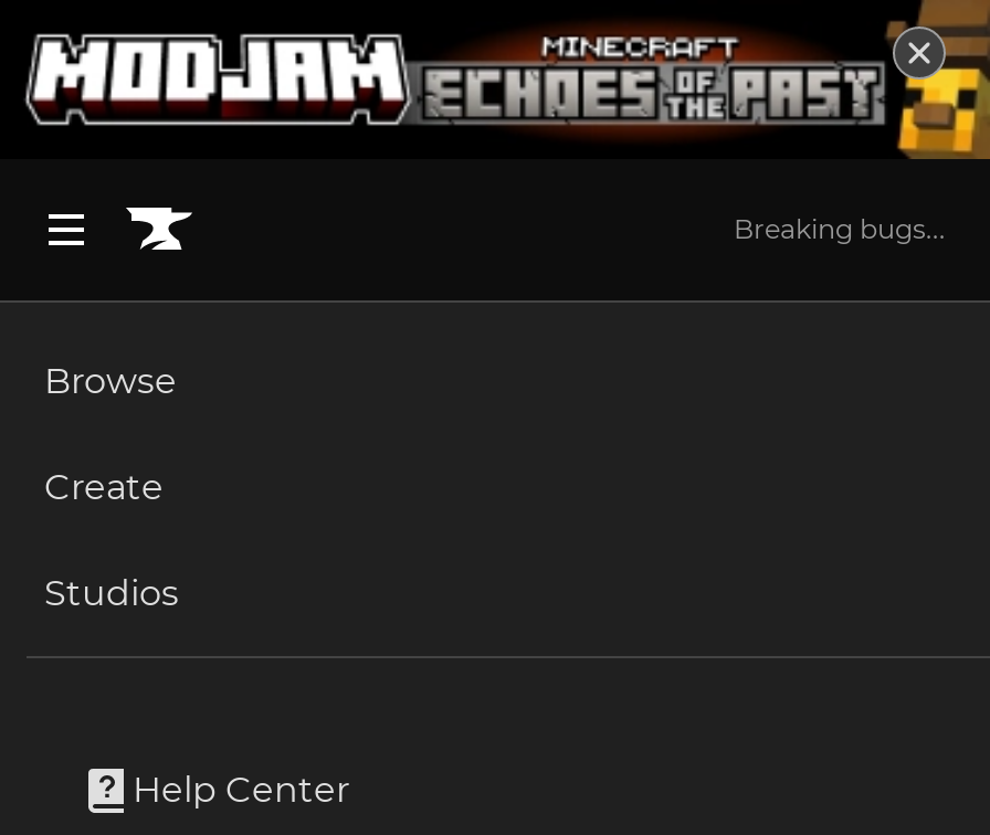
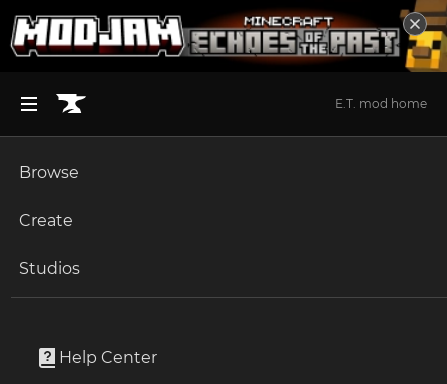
- Breaking bugs...
+ E.T. mod home
